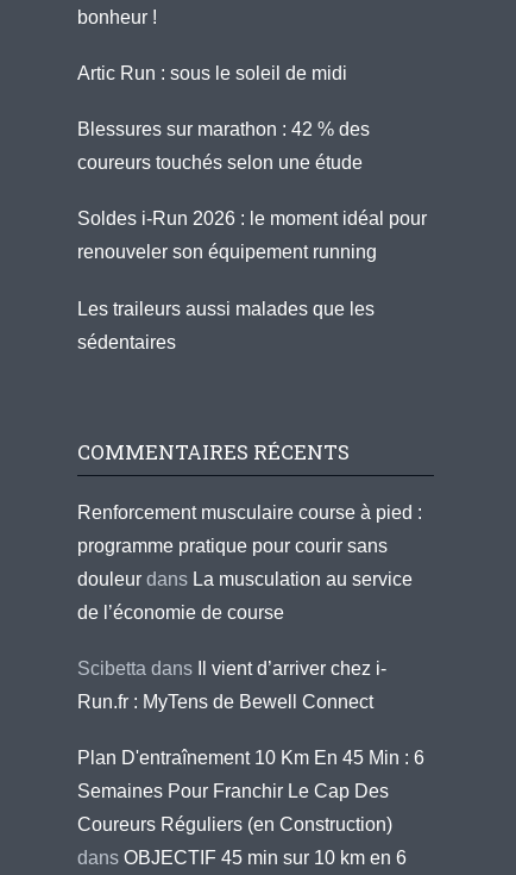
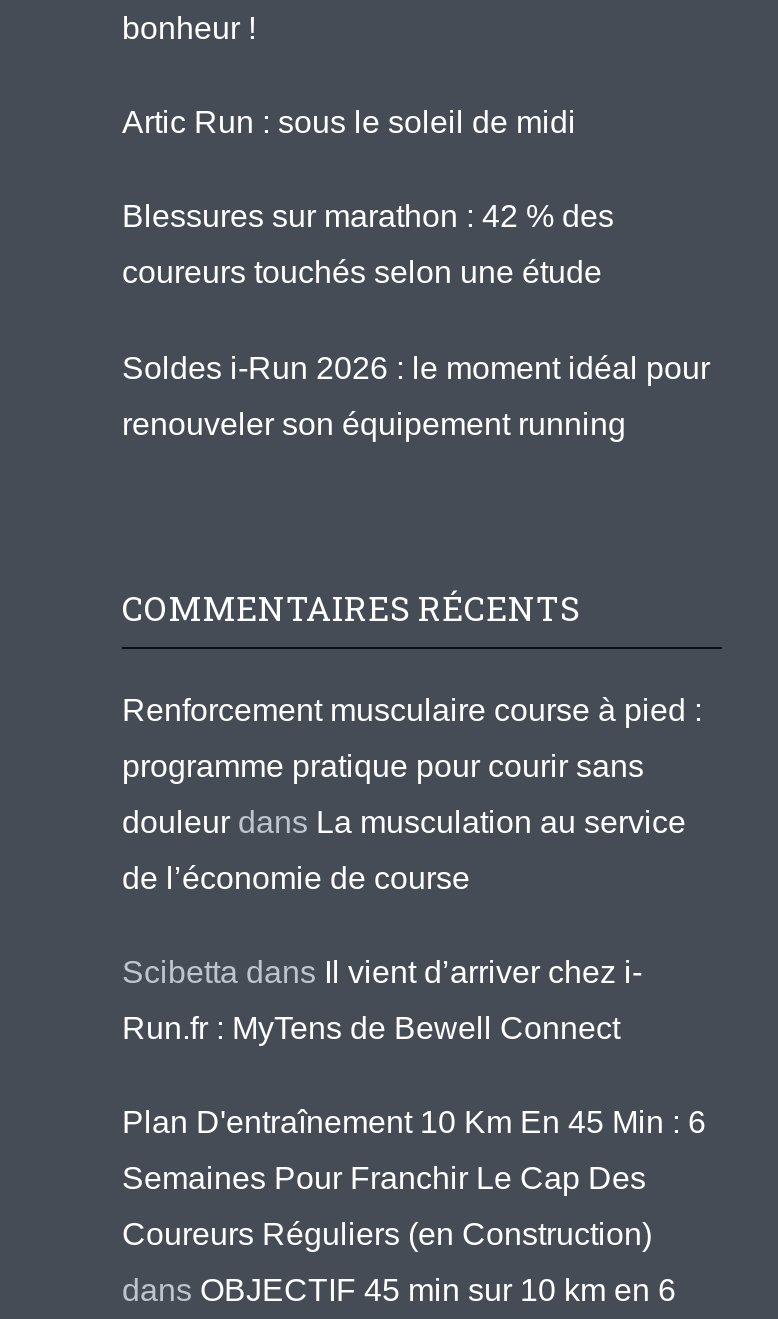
- Les traileurs aussi malades que les
- sédentaires
